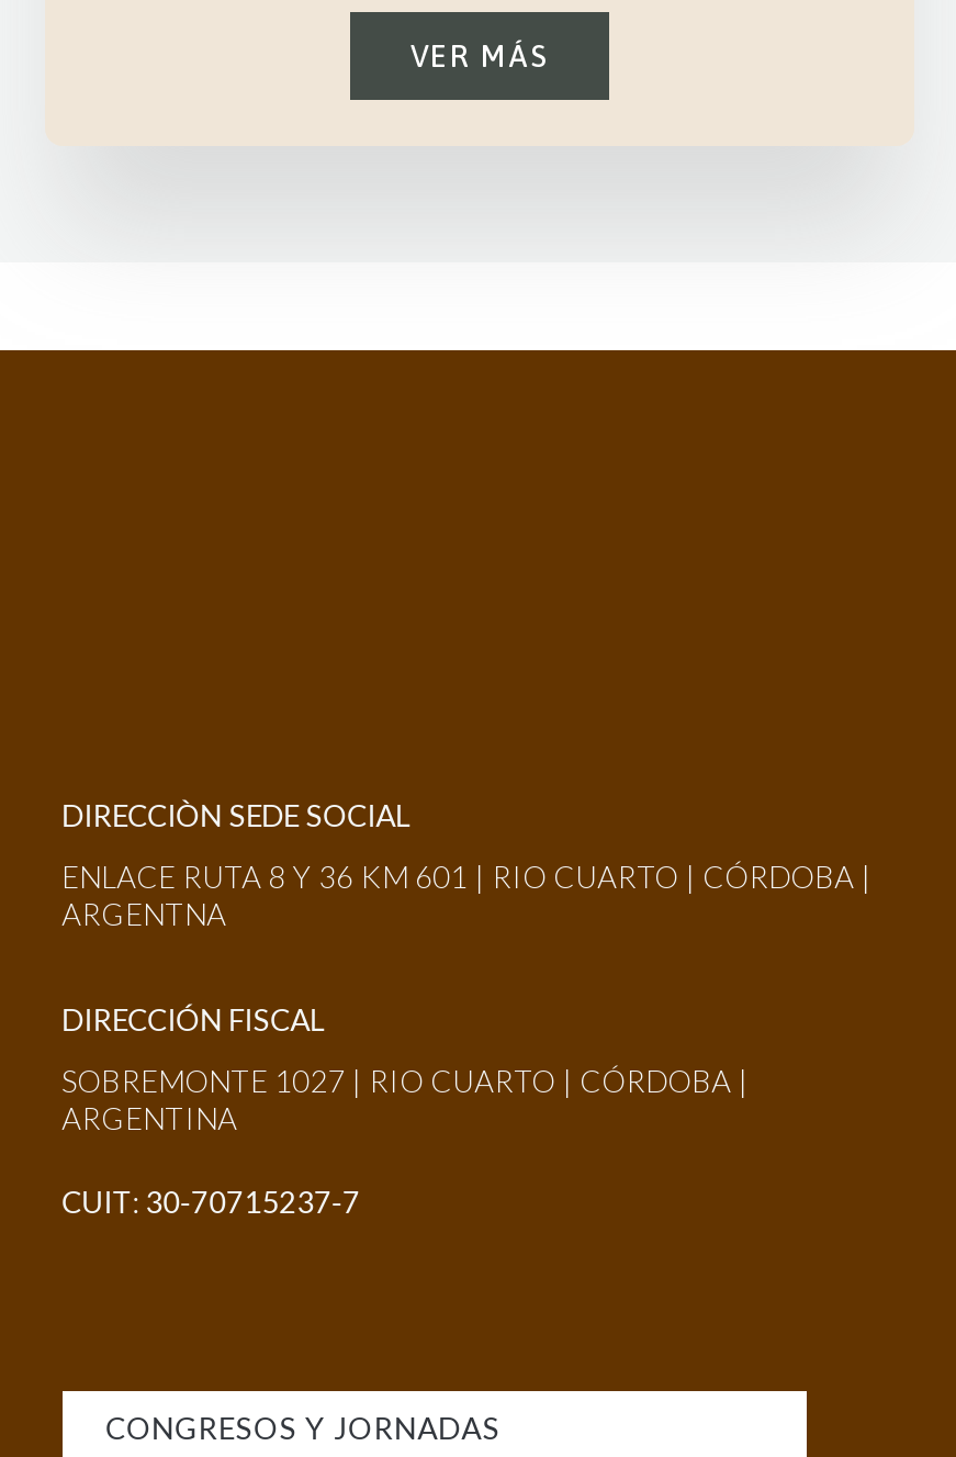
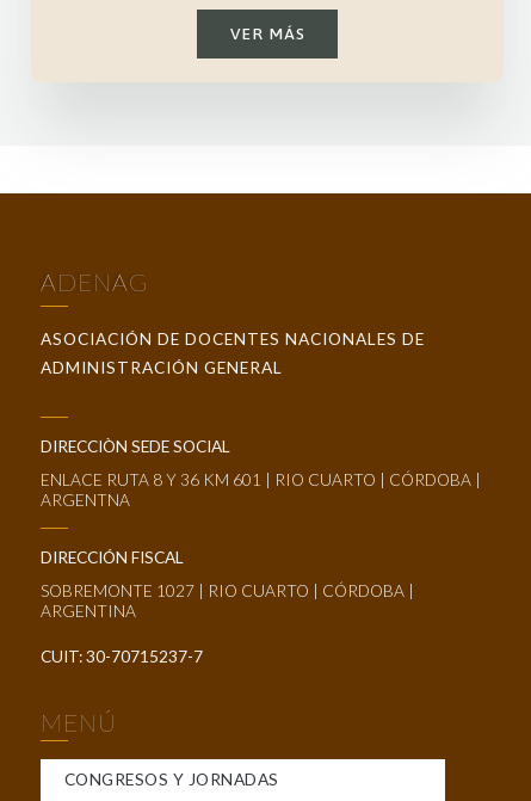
+ ADENAG
+ ASOCIACIÓN DE DOCENTES NACIONALES DE
+ ADMINISTRACIÓN GENERAL

+ MENÚ
